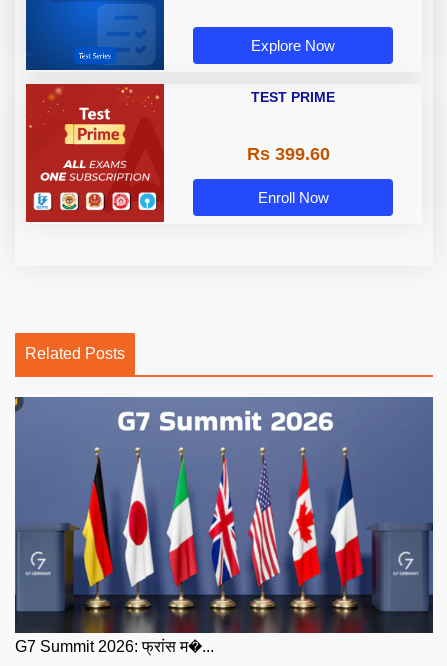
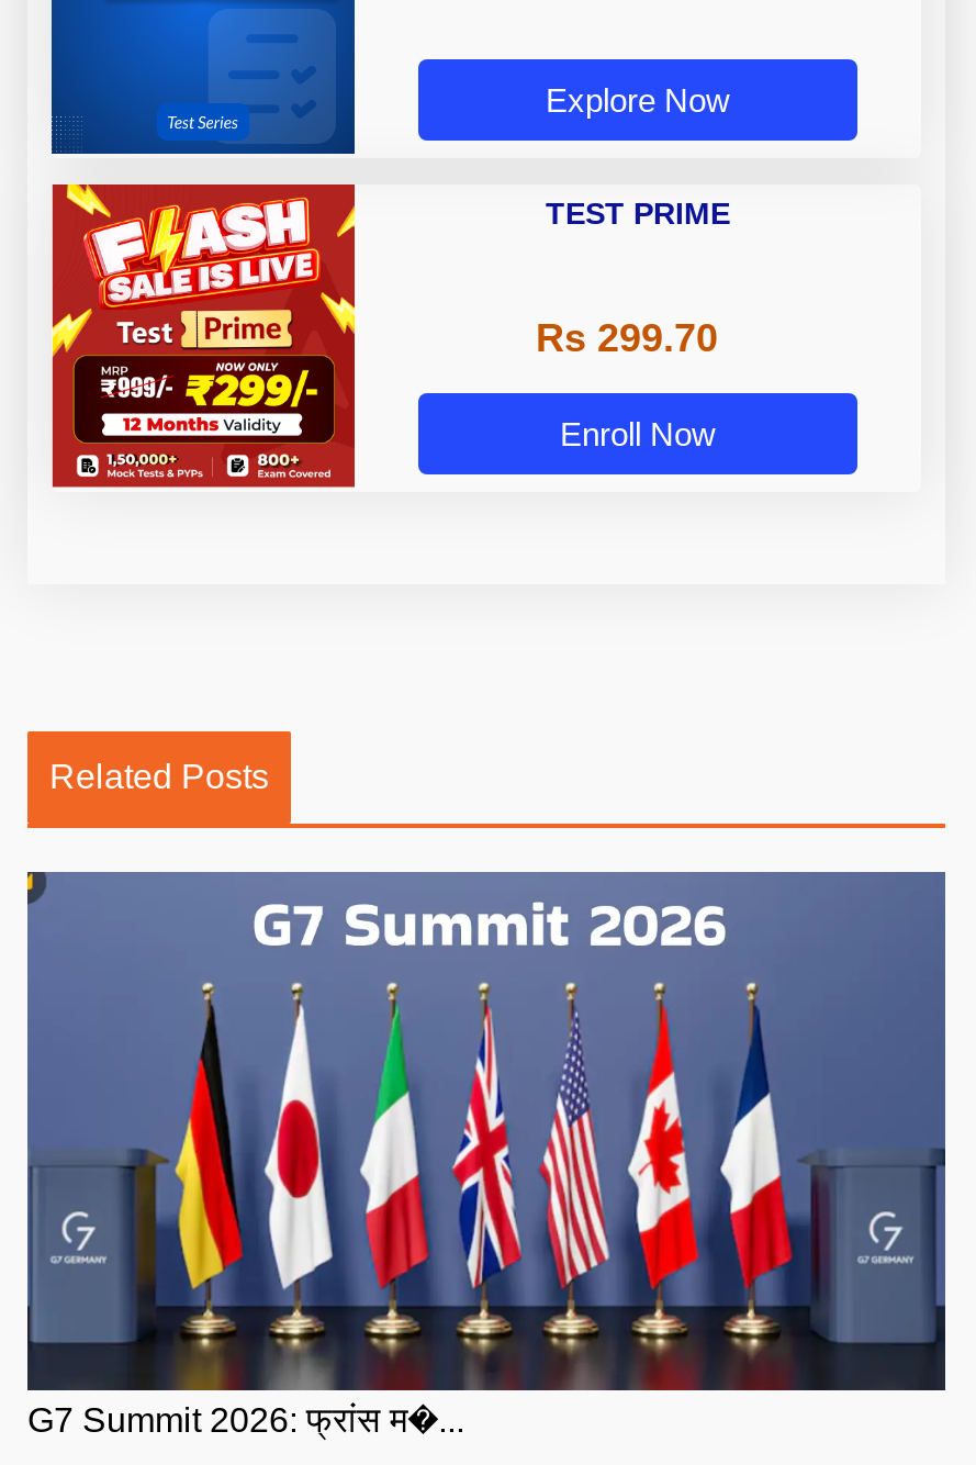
- [image]
+ [image]

- Rs 399.60
+ Rs 299.70
